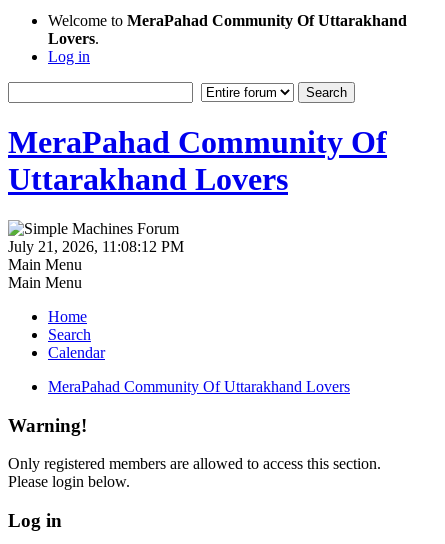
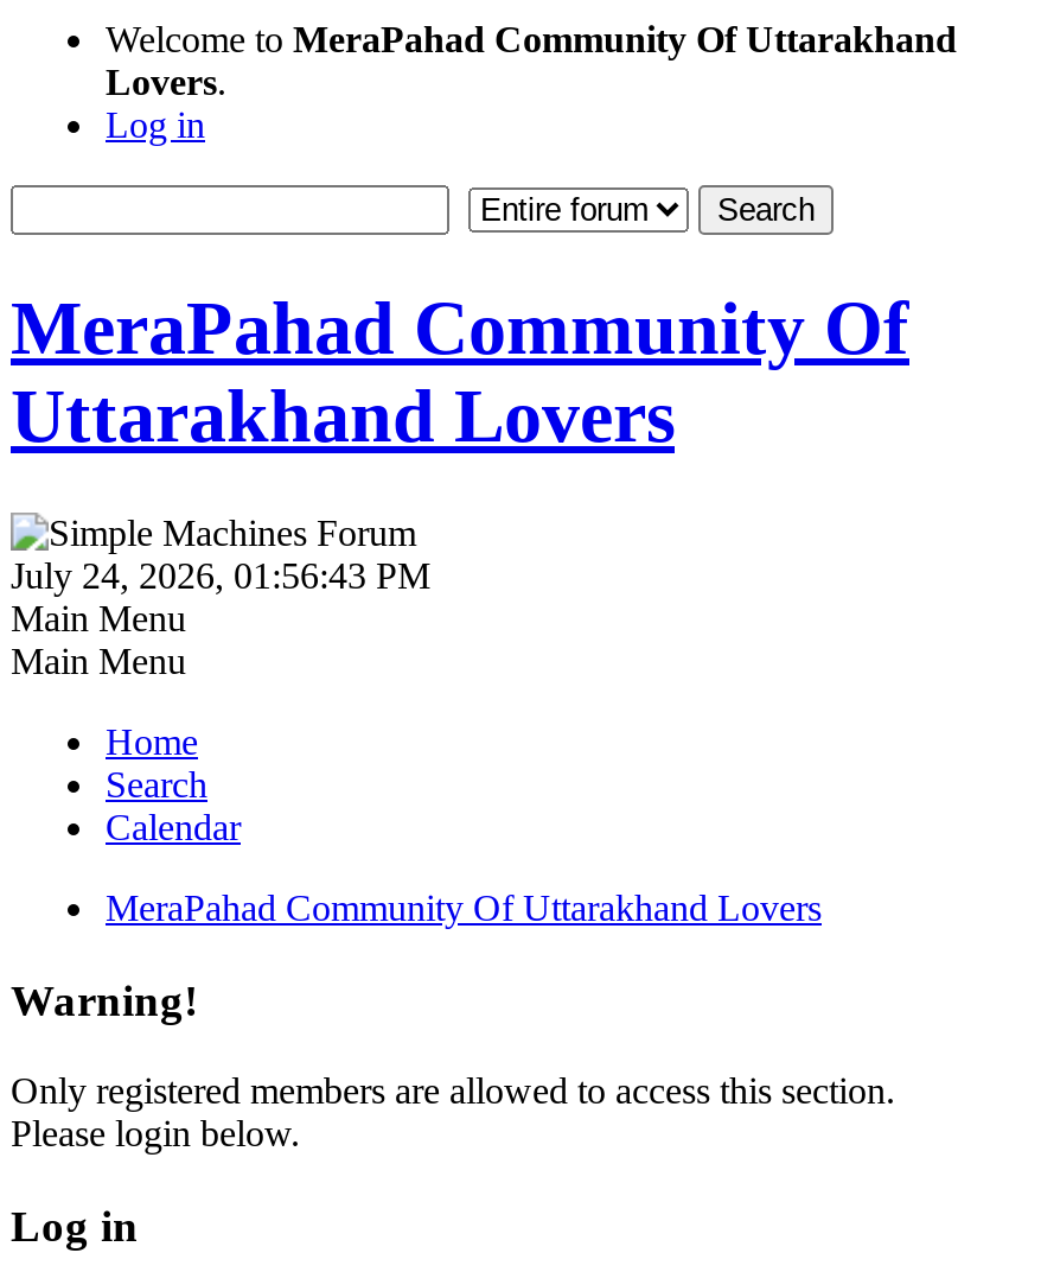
- July 21, 2026, 11:08:12 PM
+ July 24, 2026, 01:56:43 PM
